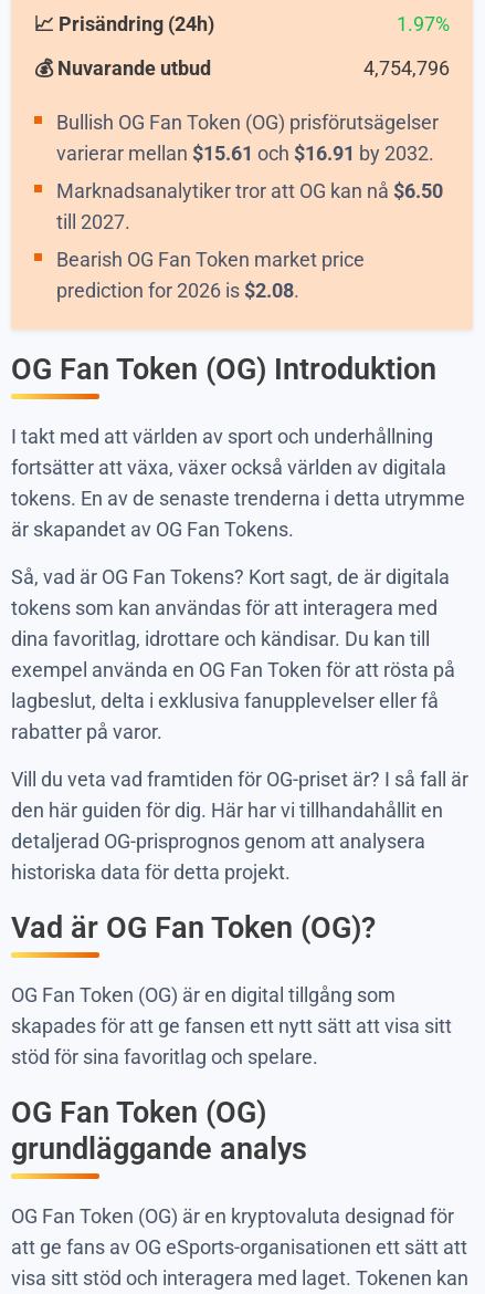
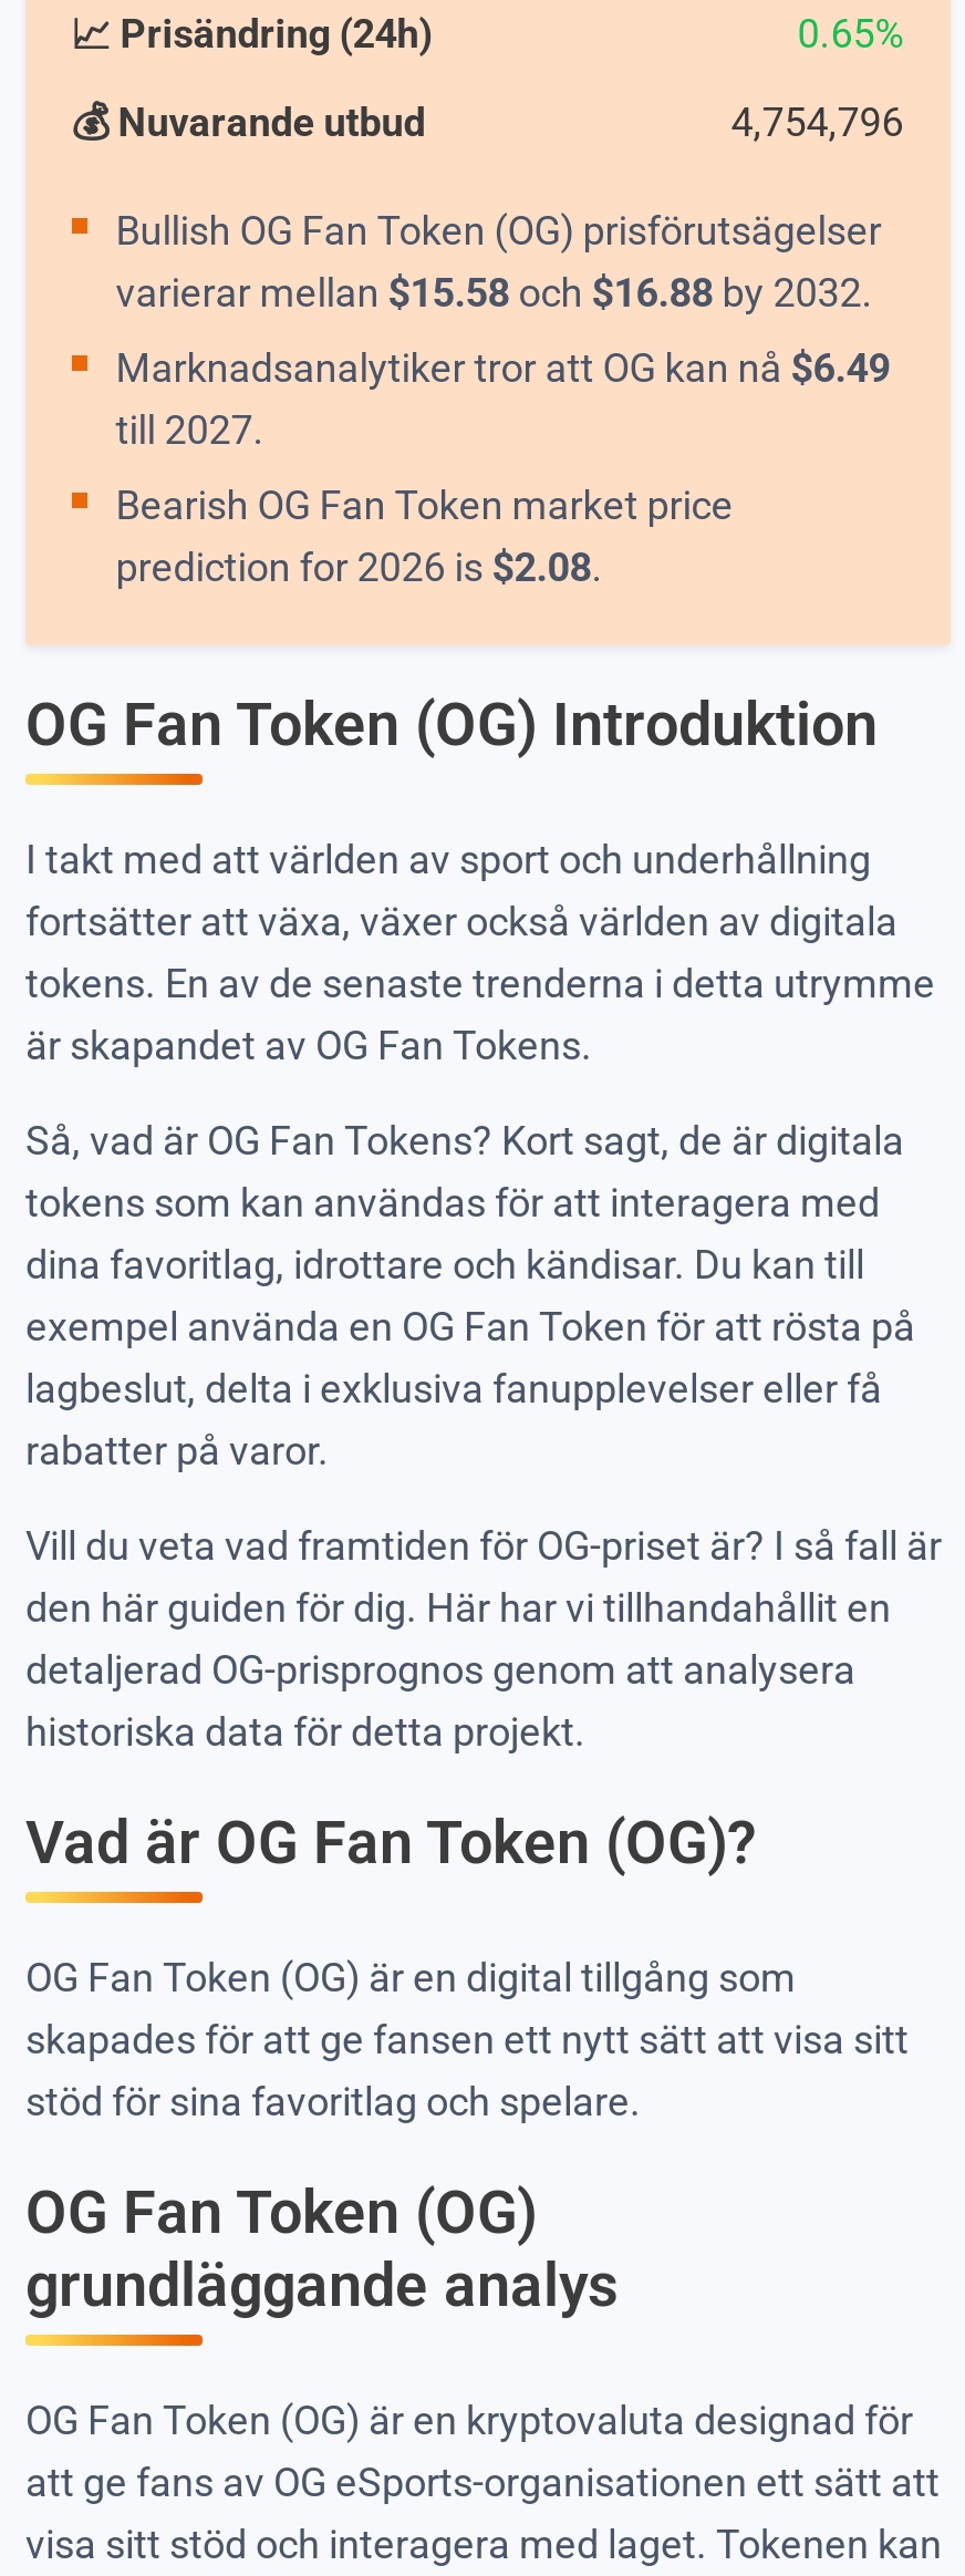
- 1.97%
+ 0.65%

- varierar mellan $15.61 och $16.91 by 2032.
+ varierar mellan $15.58 och $16.88 by 2032.

- Marknadsanalytiker tror att OG kan nå $6.50
+ Marknadsanalytiker tror att OG kan nå $6.49
